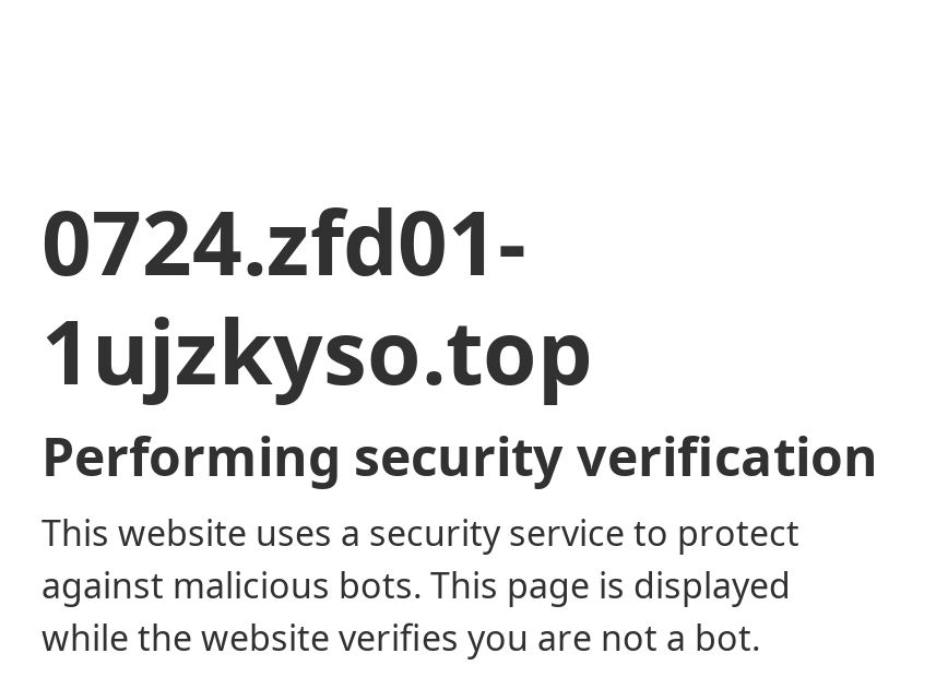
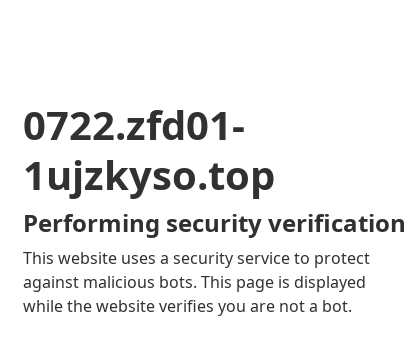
- 0724.zfd01-
+ 0722.zfd01-
